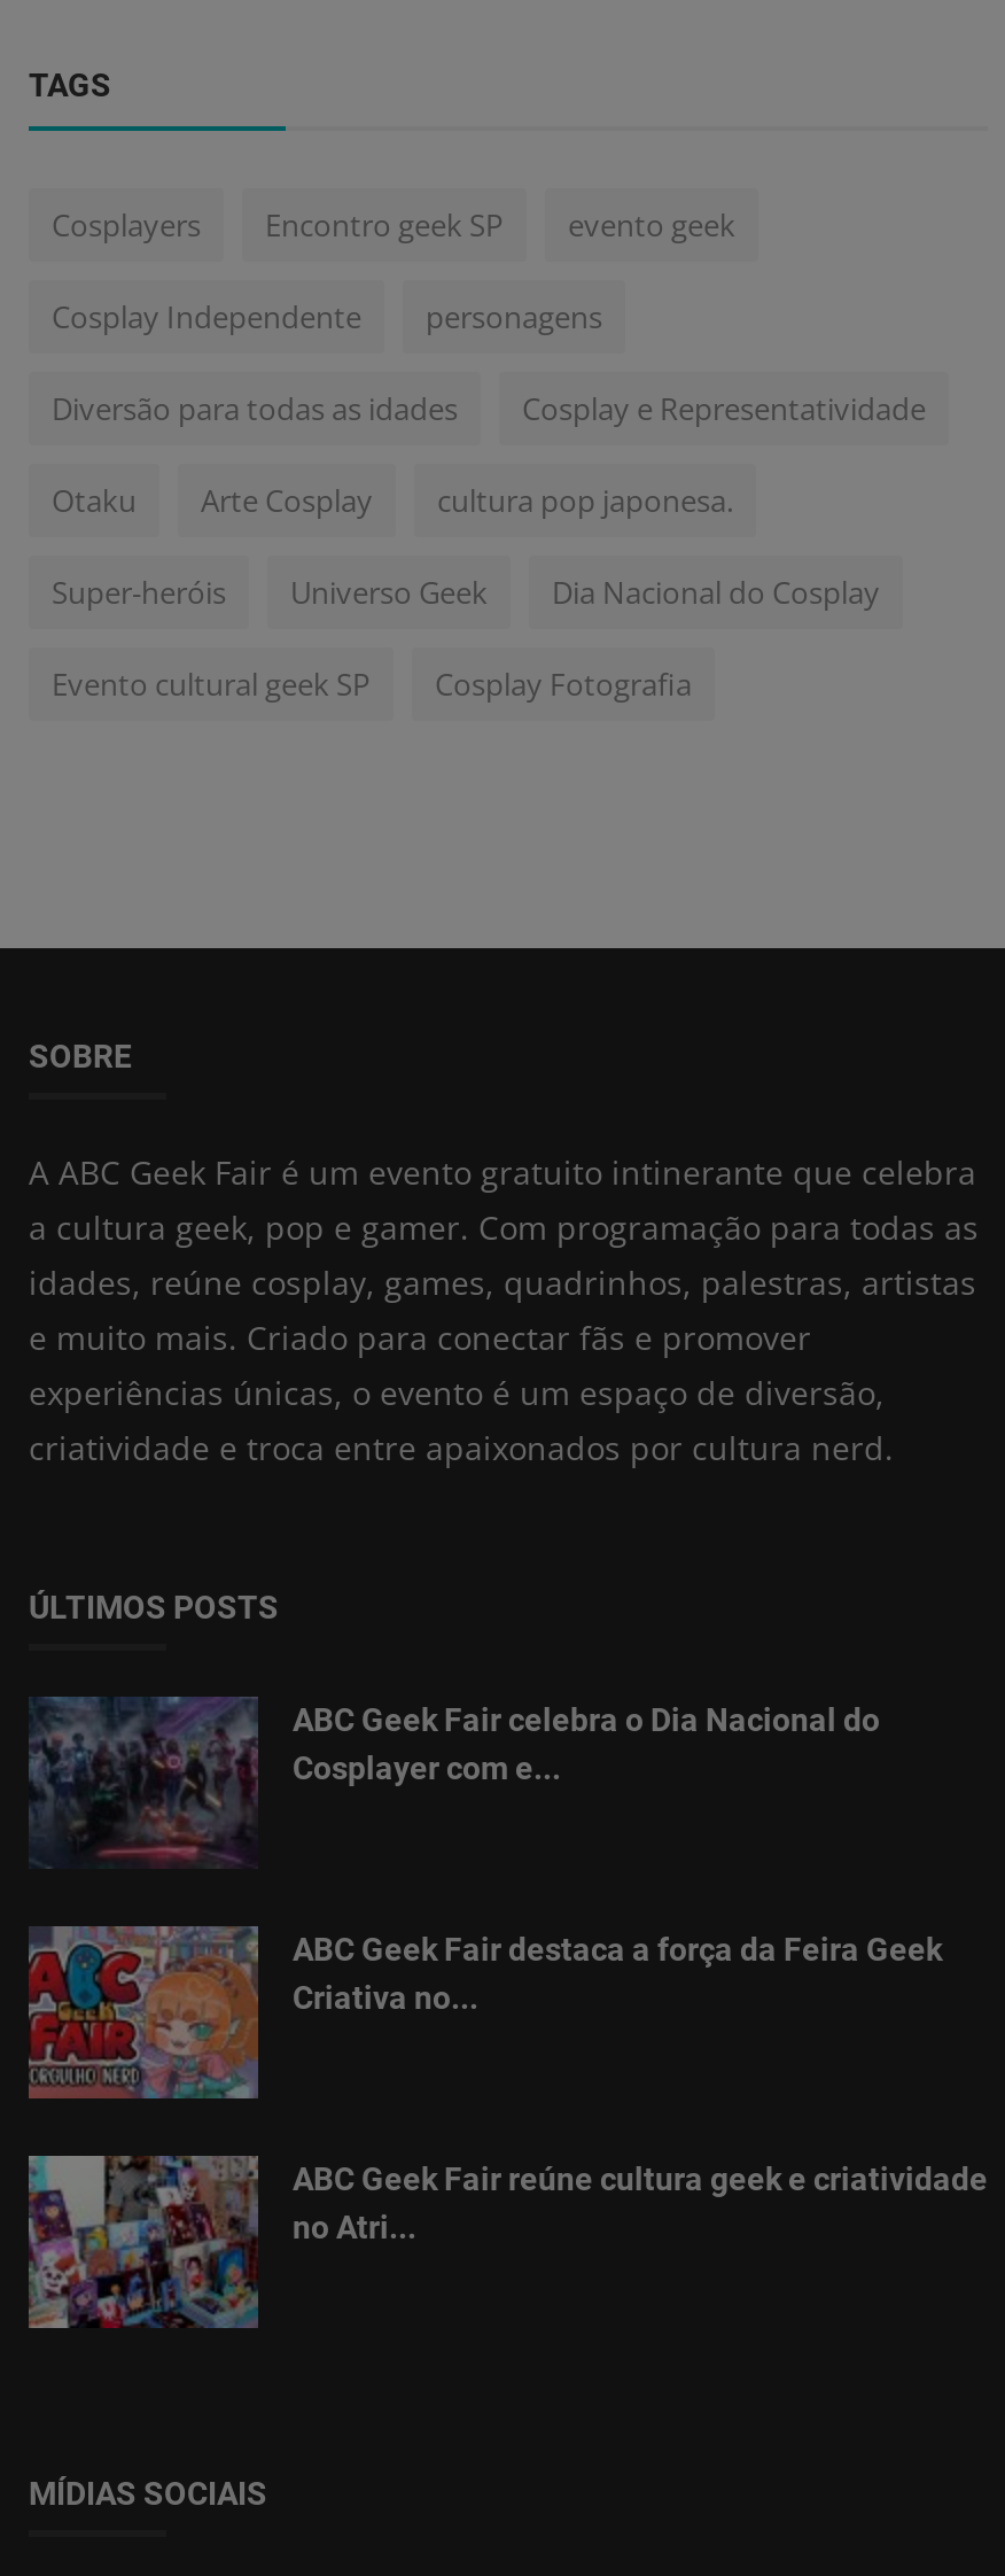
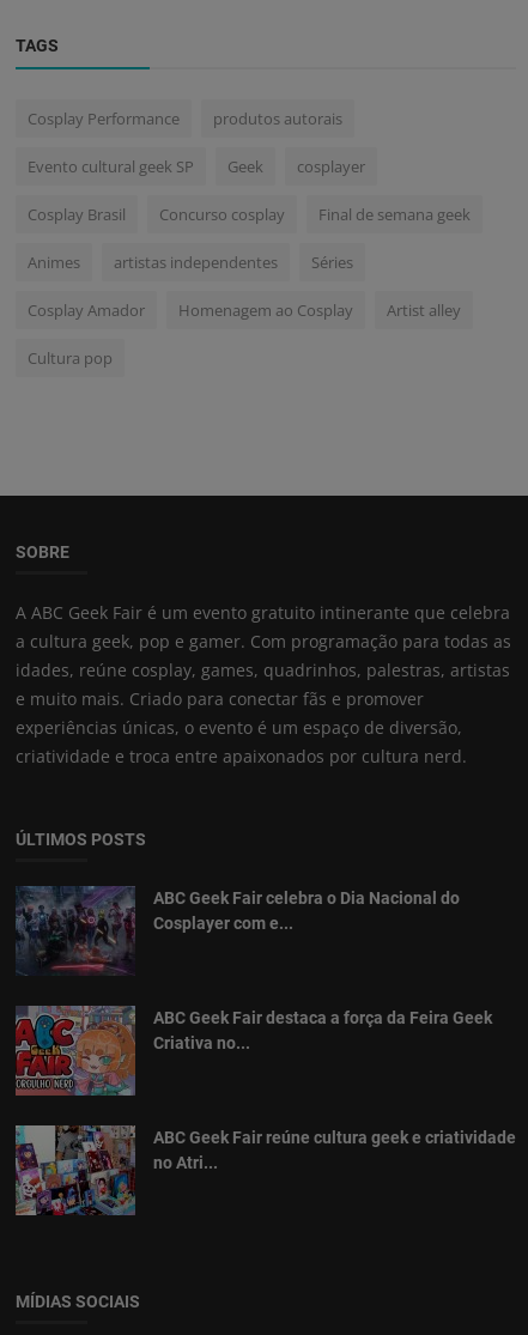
- Cosplayers
- Encontro geek SP
- evento geek
- Cosplay Independente
- personagens
- Diversão para todas as idades
- Cosplay e Representatividade
- Otaku
- Arte Cosplay
- cultura pop japonesa.
- Super-heróis
- Universo Geek
- Dia Nacional do Cosplay
+ Cosplay Performance
+ produtos autorais

moved up: Evento cultural geek SP

- Cosplay Fotografia
+ Geek
+ cosplayer
+ Cosplay Brasil
+ Concurso cosplay
+ Final de semana geek
+ Animes
+ artistas independentes
+ Séries
+ Cosplay Amador
+ Homenagem ao Cosplay
+ Artist alley
+ Cultura pop
